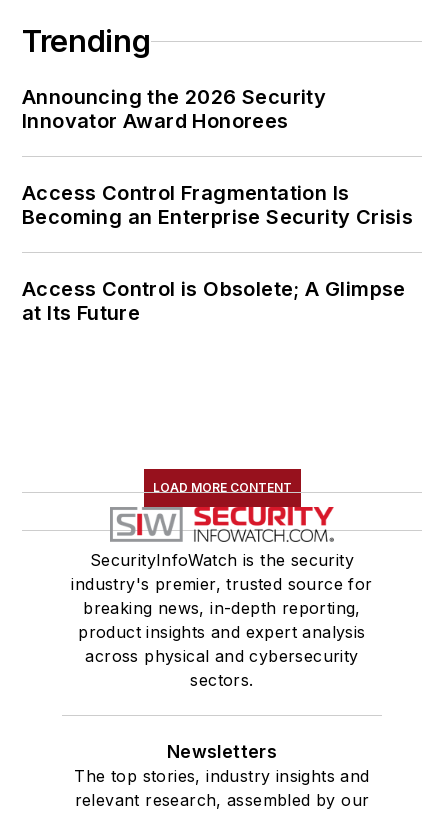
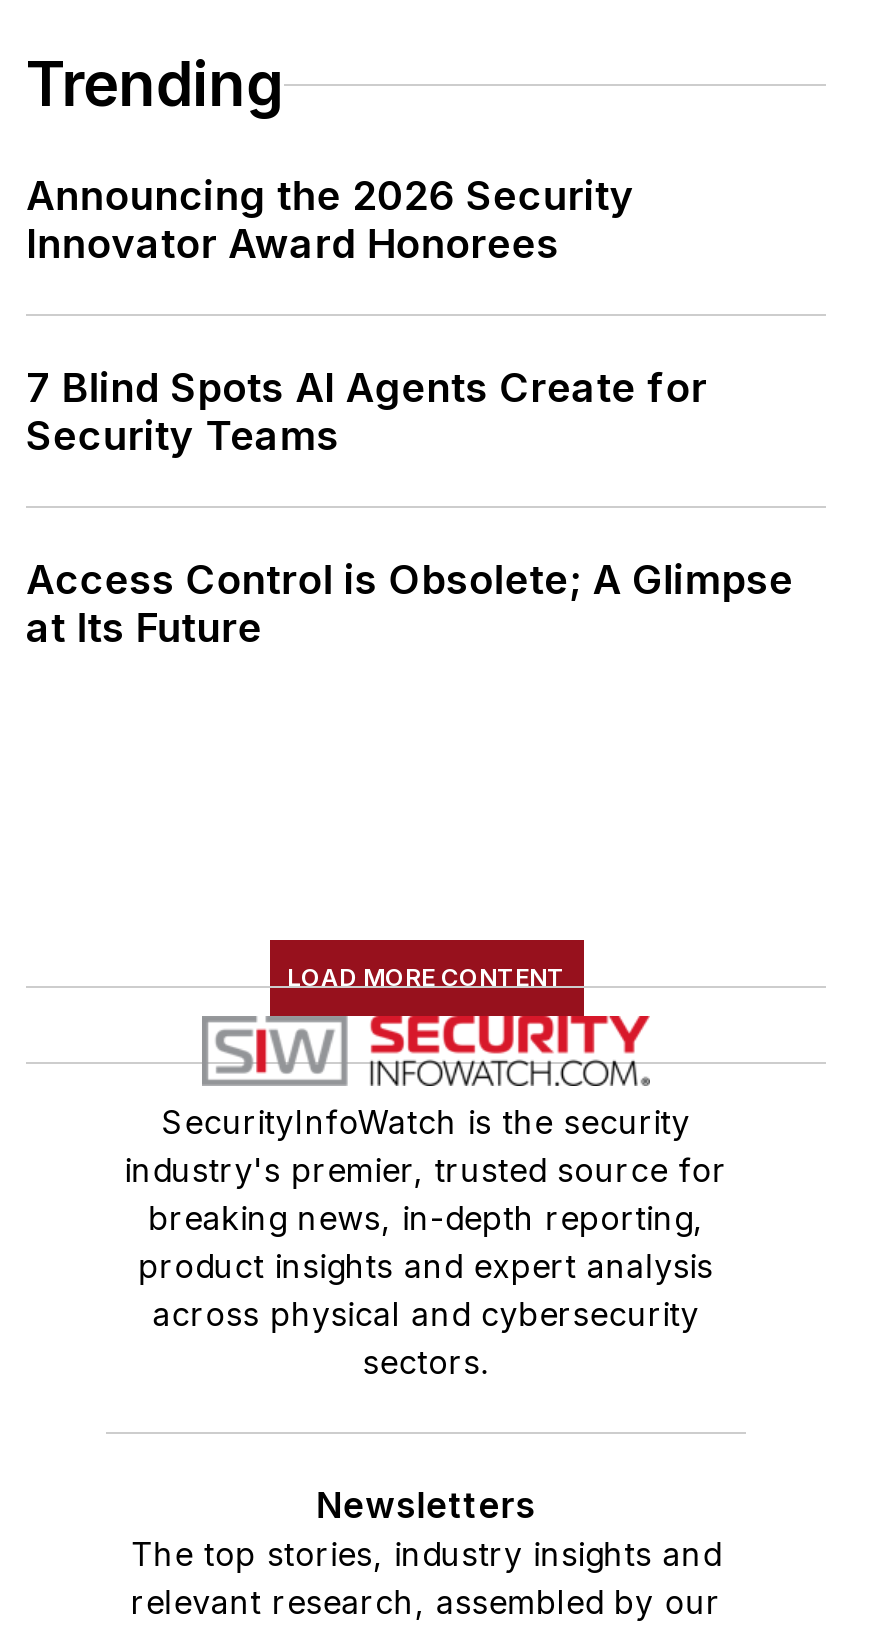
- Access Control Fragmentation Is
- Becoming an Enterprise Security Crisis
+ 7 Blind Spots AI Agents Create for
+ Security Teams
